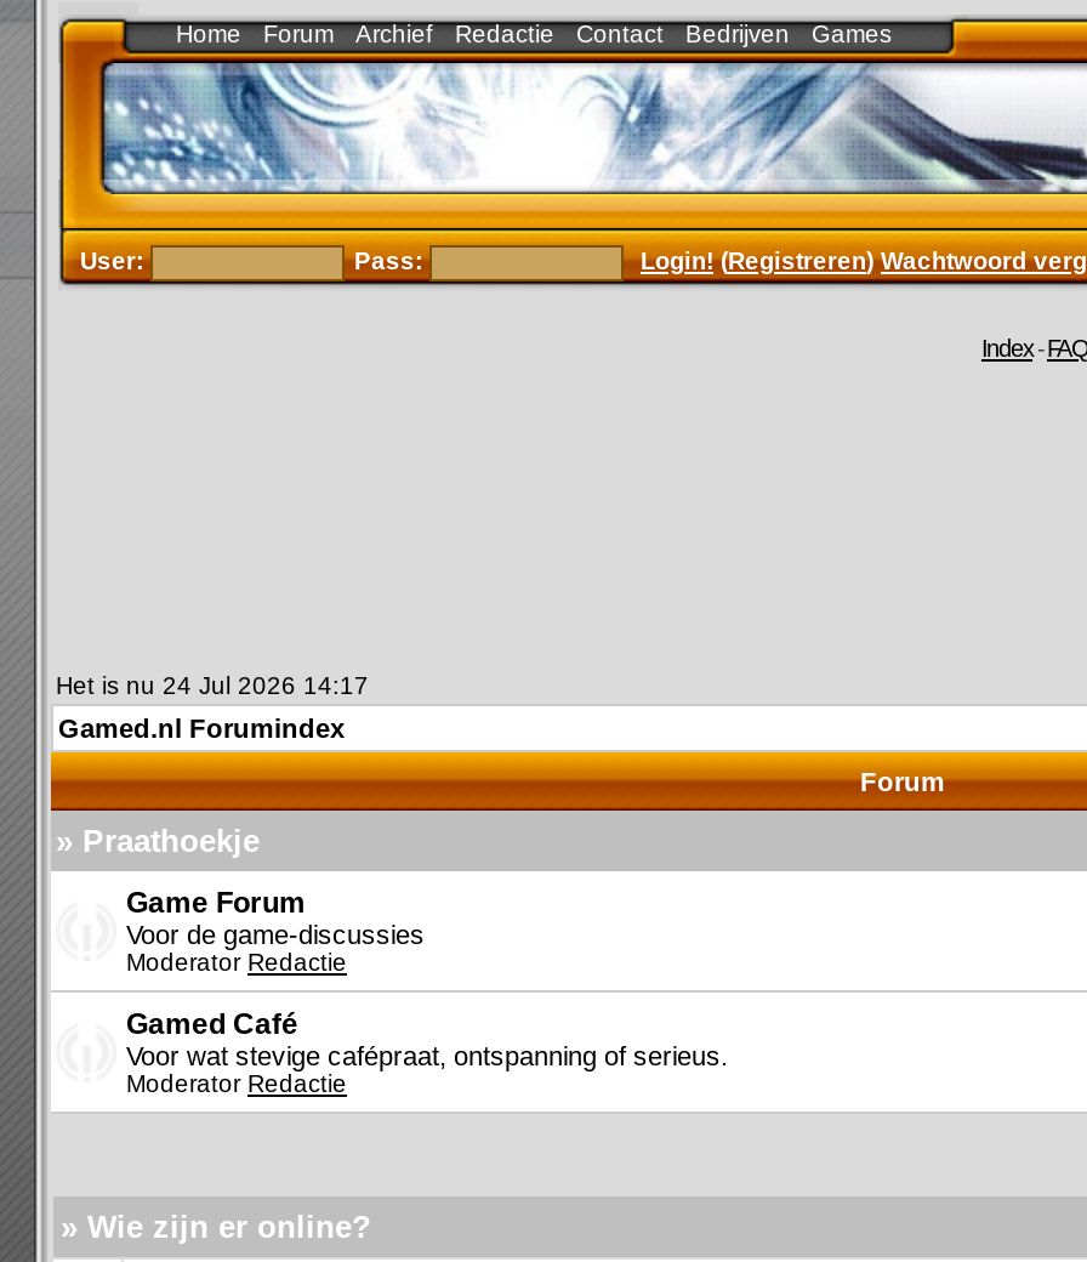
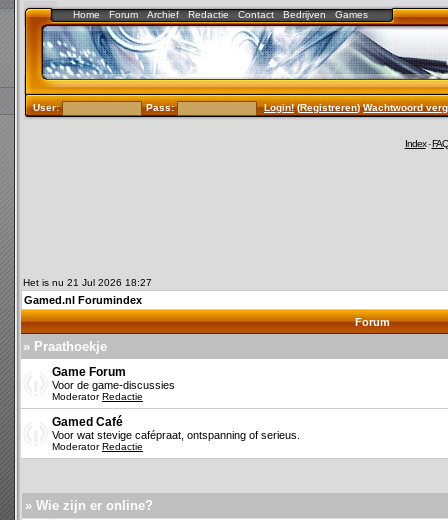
- Het is nu 24 Jul 2026 14:17
+ Het is nu 21 Jul 2026 18:27
